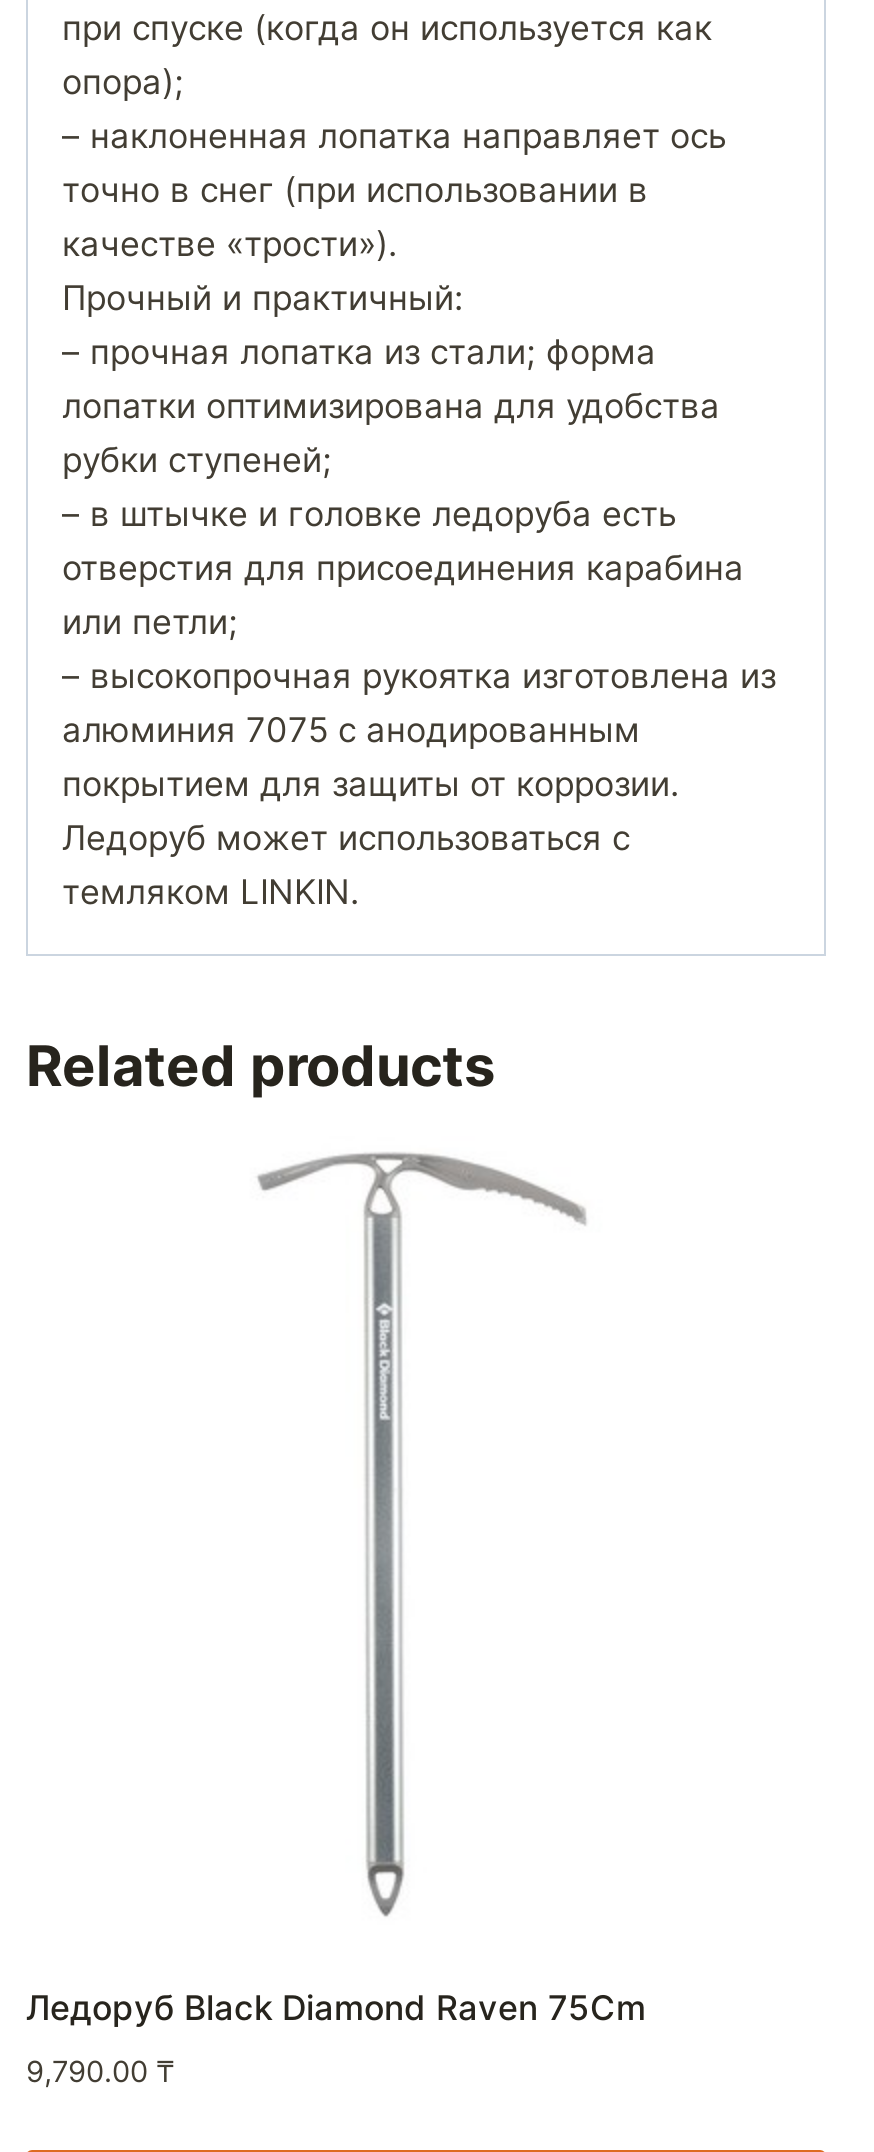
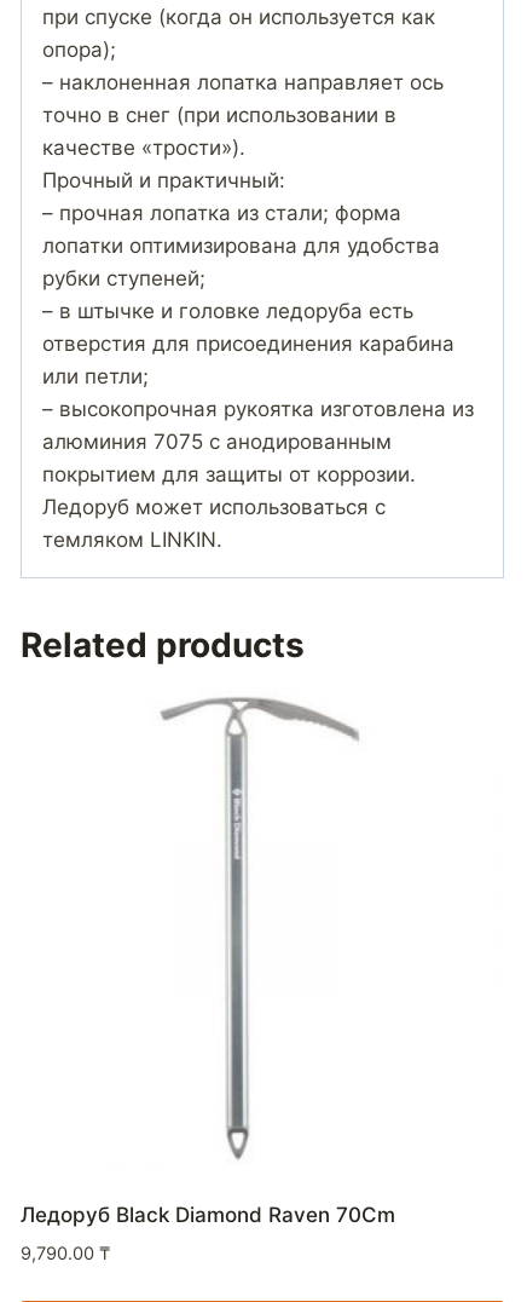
- Ледоруб Black Diamond Raven 75Cm
+ Ледоруб Black Diamond Raven 70Cm
